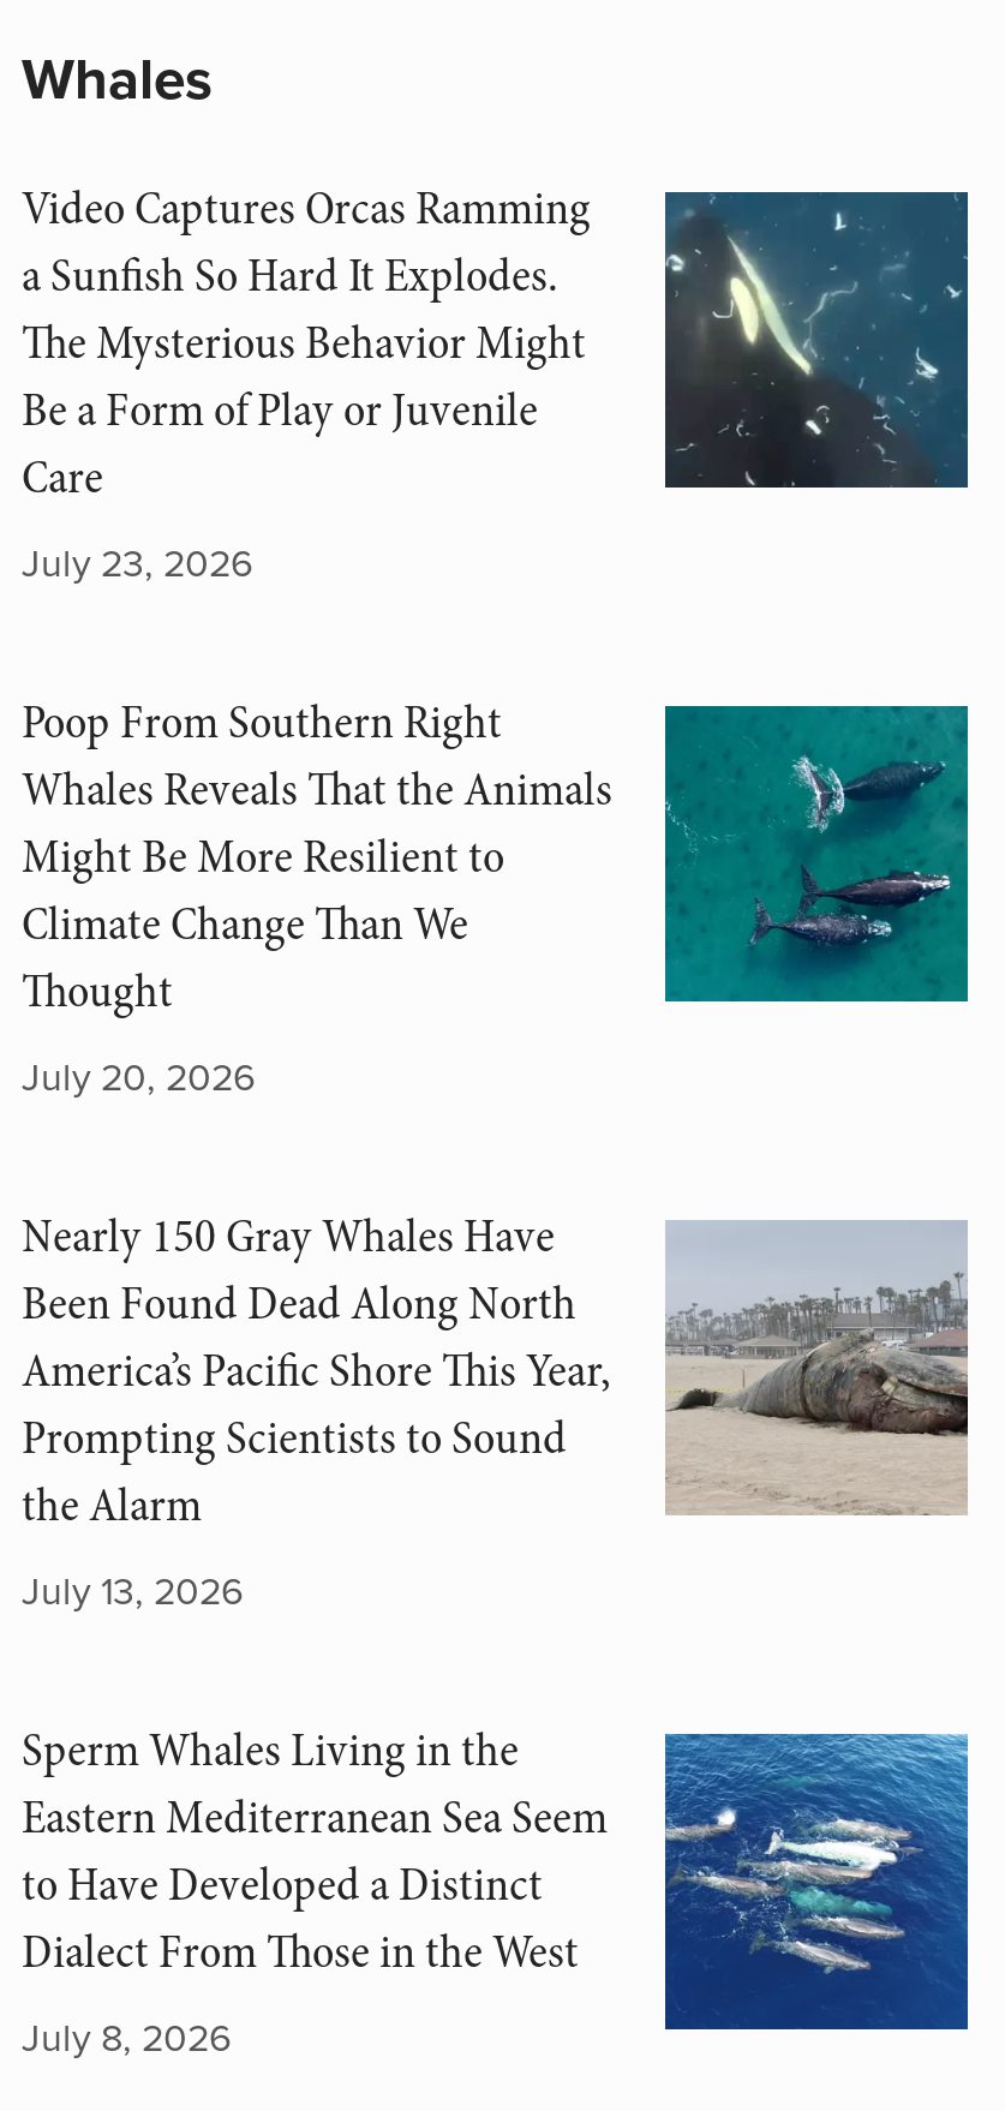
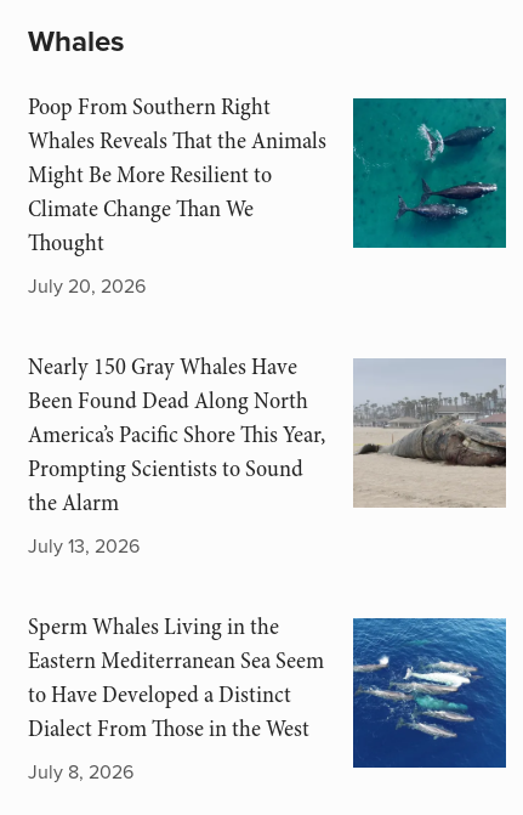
- [image]
- Video Captures Orcas Ramming
- a Sunfish So Hard It Explodes.
- The Mysterious Behavior Might
- Be a Form of Play or Juvenile
- Care
- July 23, 2026
